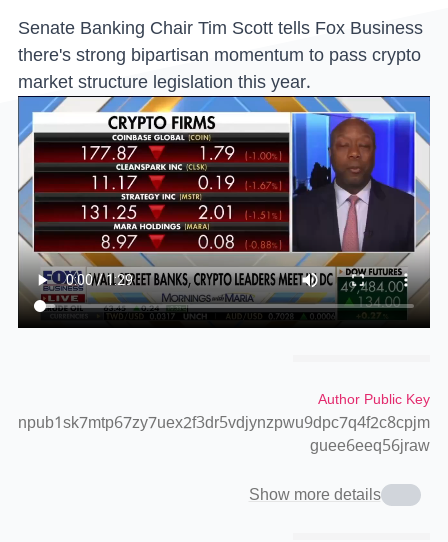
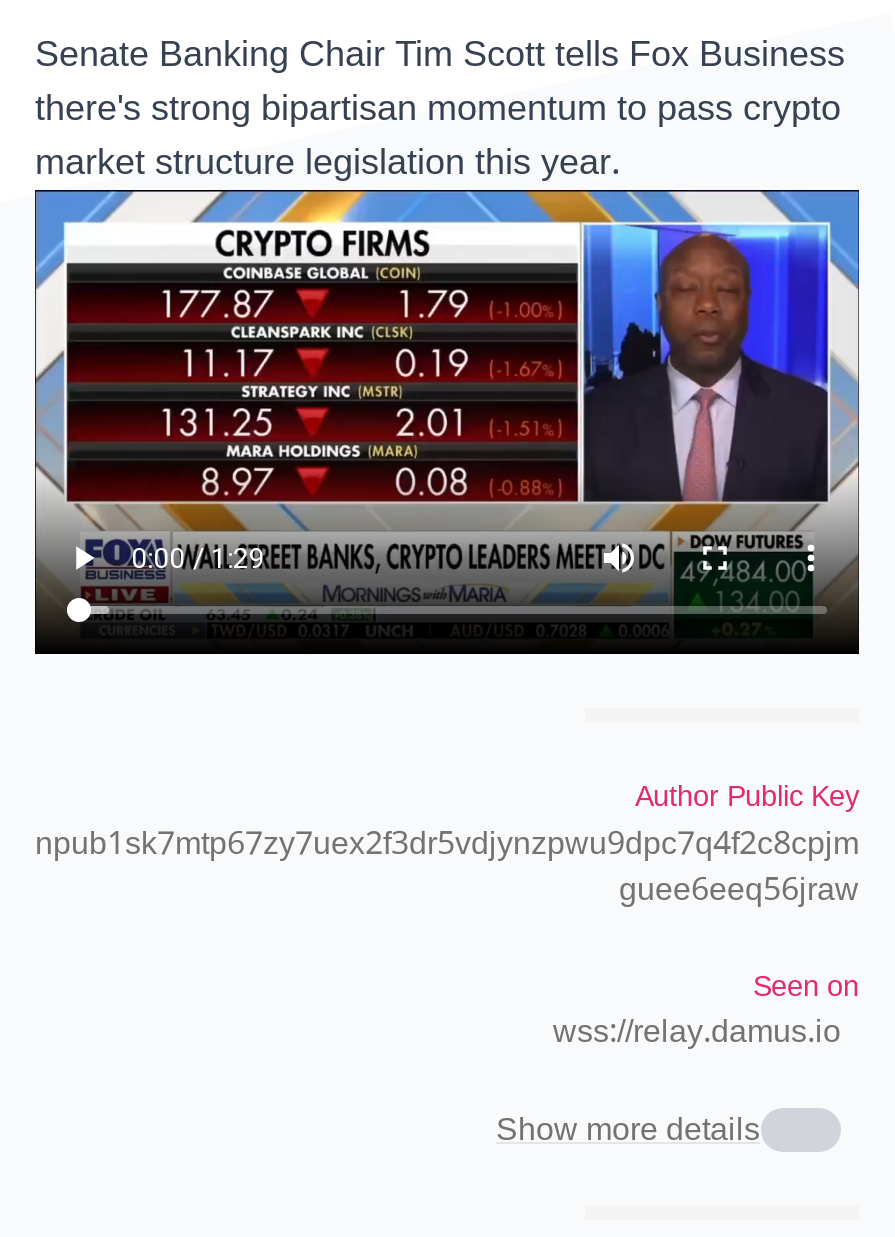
+ Seen on
+ wss://relay.damus.io
